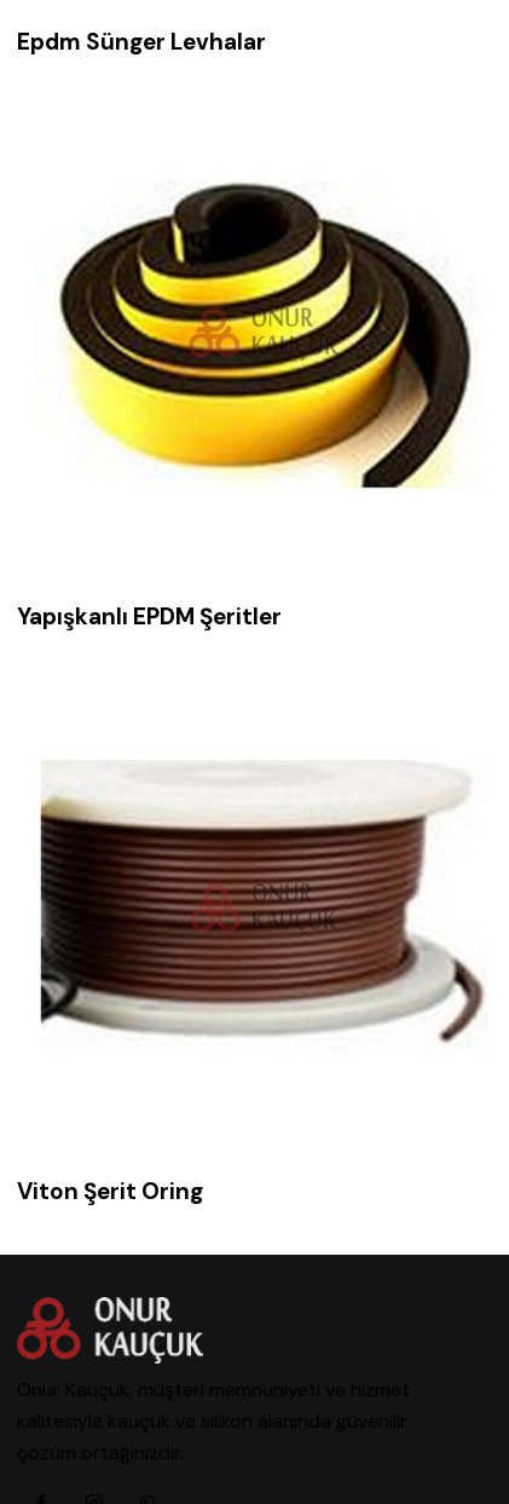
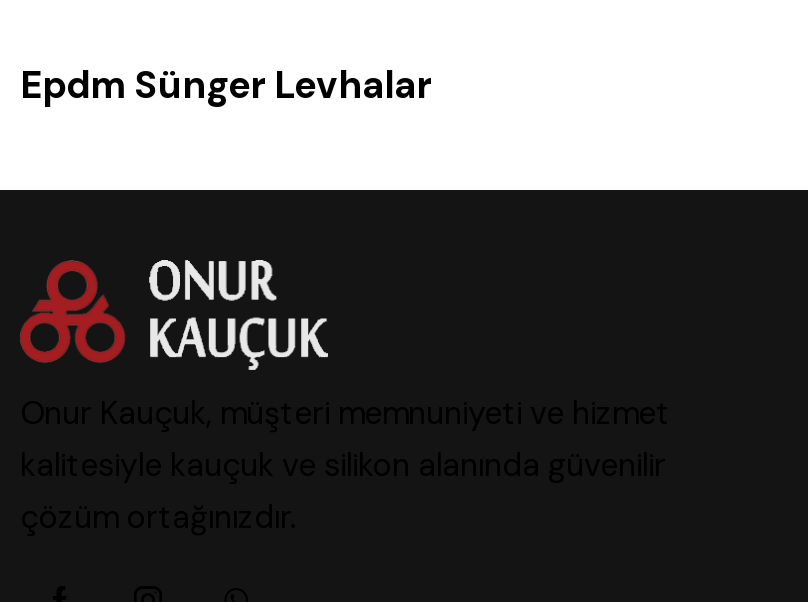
- [image]

- Yapışkanlı EPDM Şeritler

- [image]

- Viton Şerit Oring
